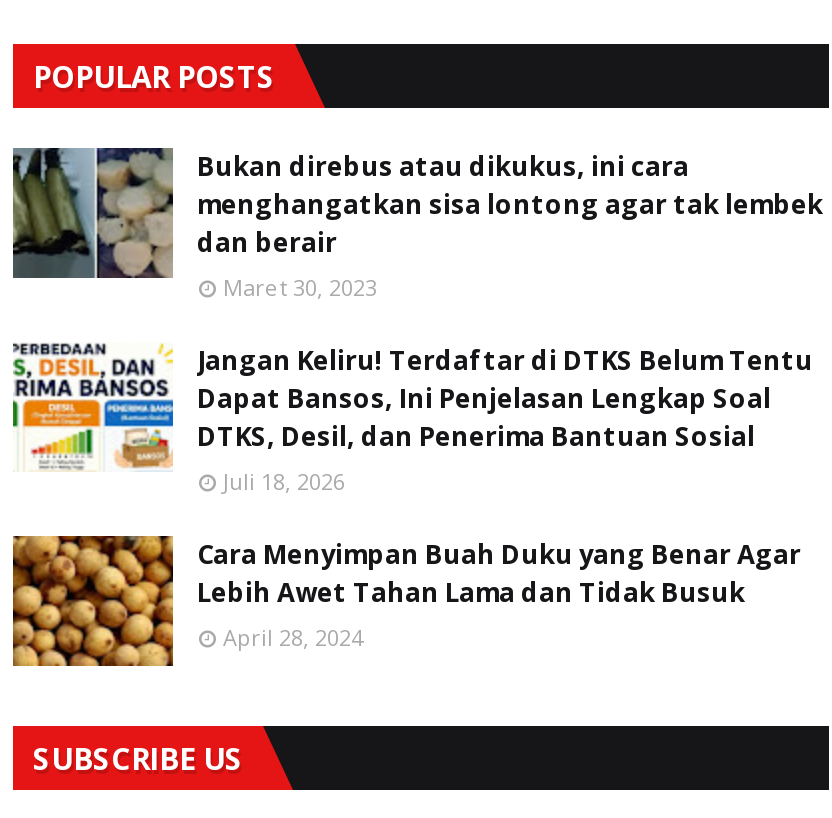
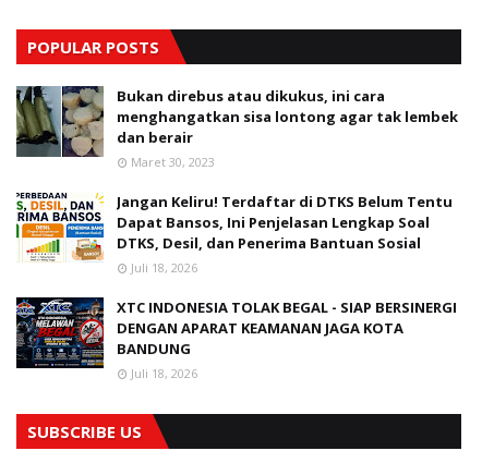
- [image]
- Cara Menyimpan Buah Duku yang Benar Agar
- Lebih Awet Tahan Lama dan Tidak Busuk
- April 28, 2024
+ [image]
+ XTC INDONESIA TOLAK BEGAL - SIAP BERSINERGI
+ DENGAN APARAT KEAMANAN JAGA KOTA
+ BANDUNG
+ Juli 18, 2026
